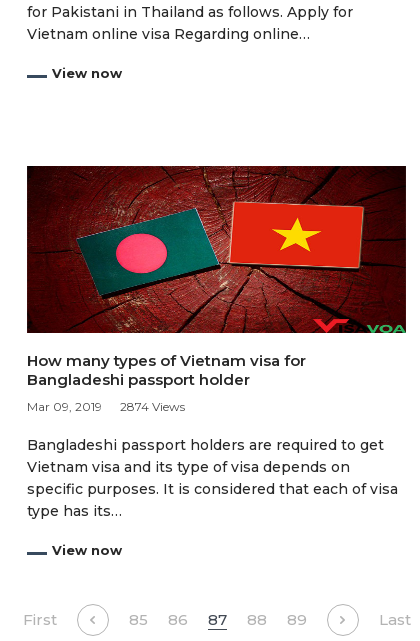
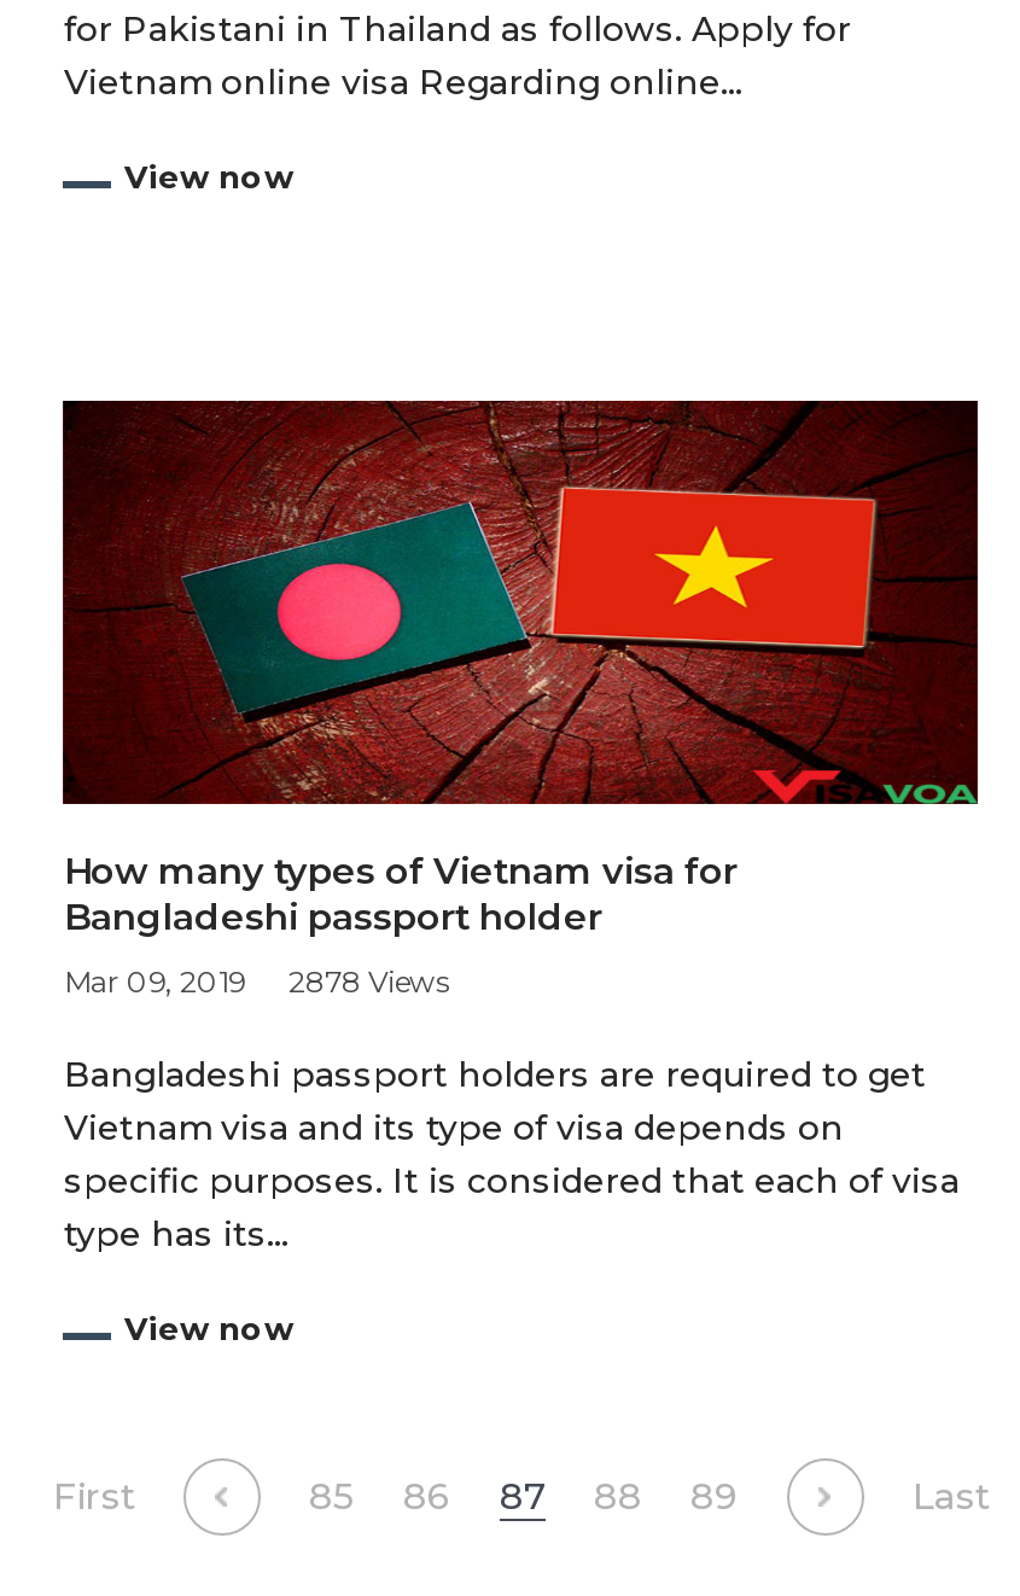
- Mar 09, 2019 2874 Views
+ Mar 09, 2019 2878 Views
